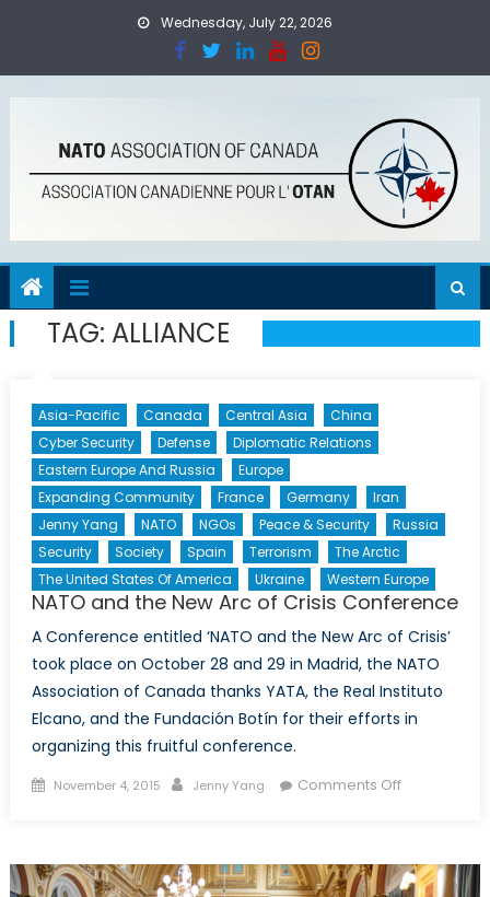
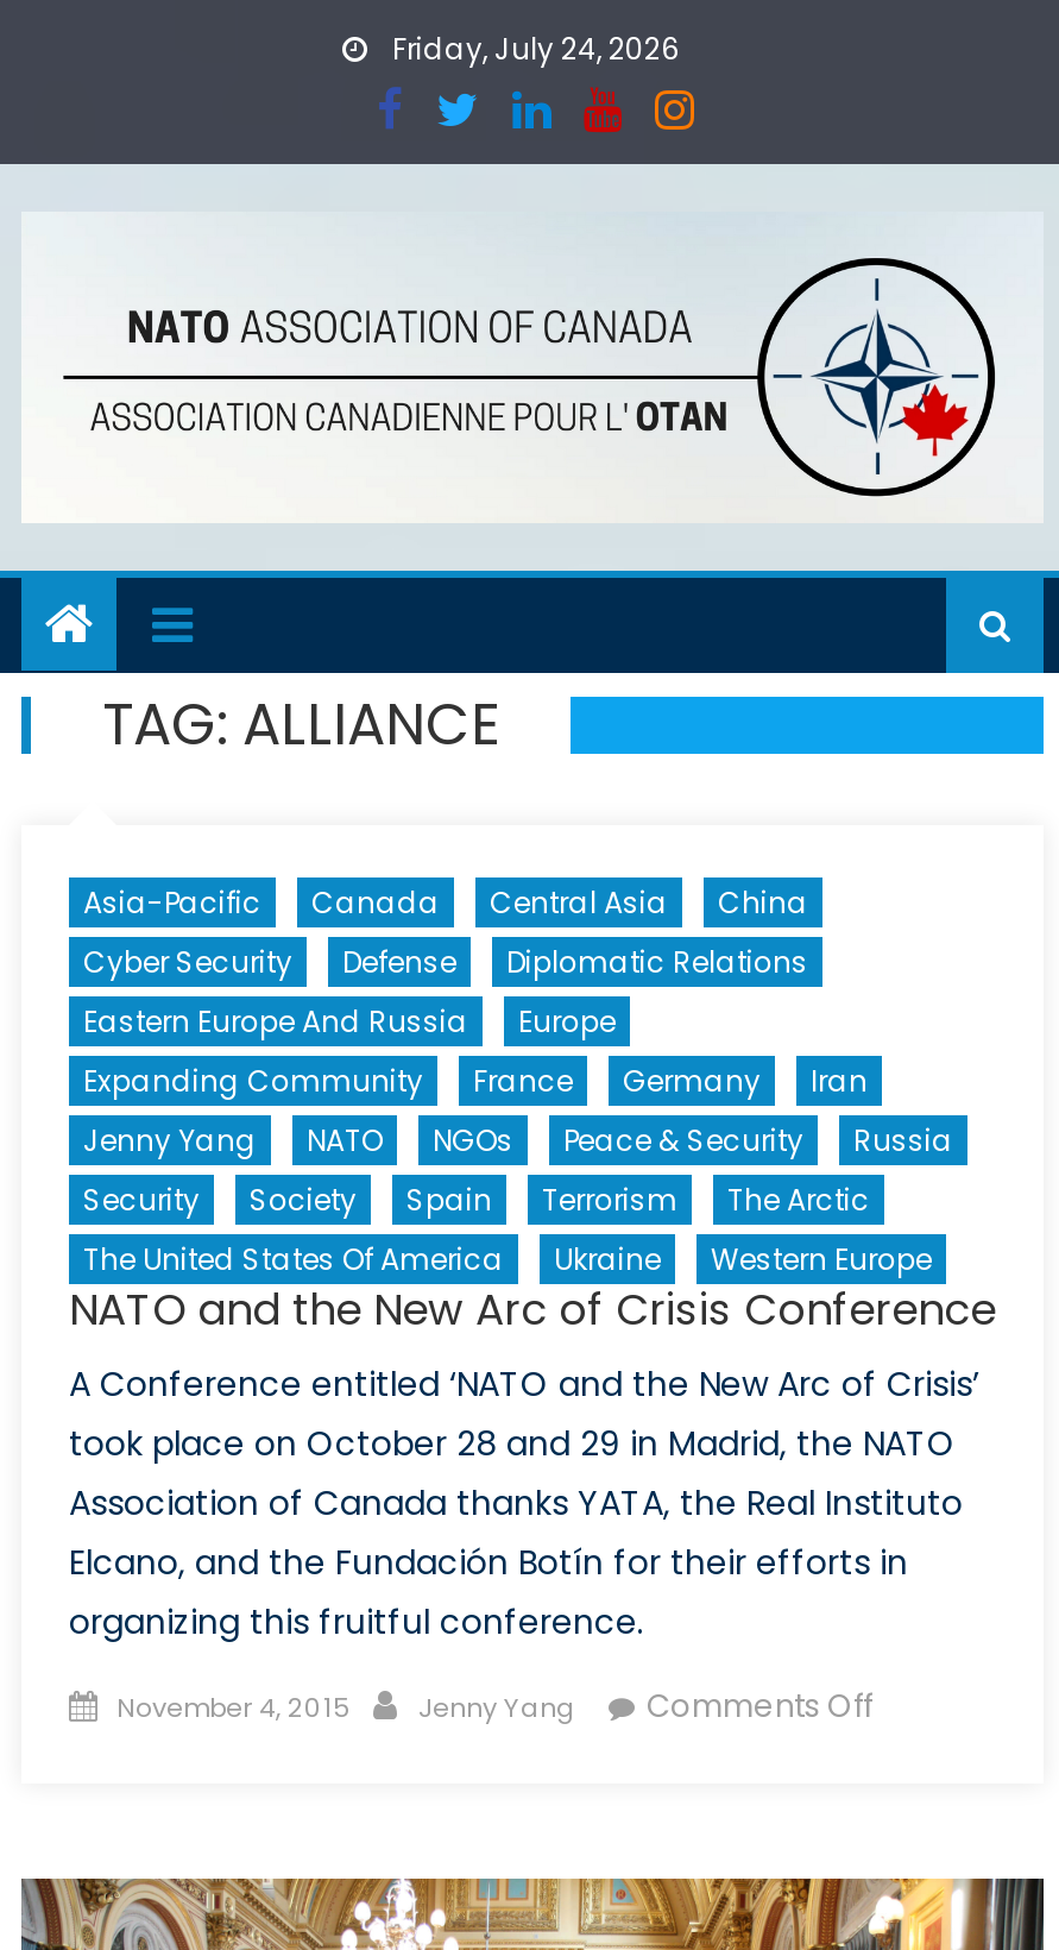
- Wednesday, July 22, 2026
+ Friday, July 24, 2026
